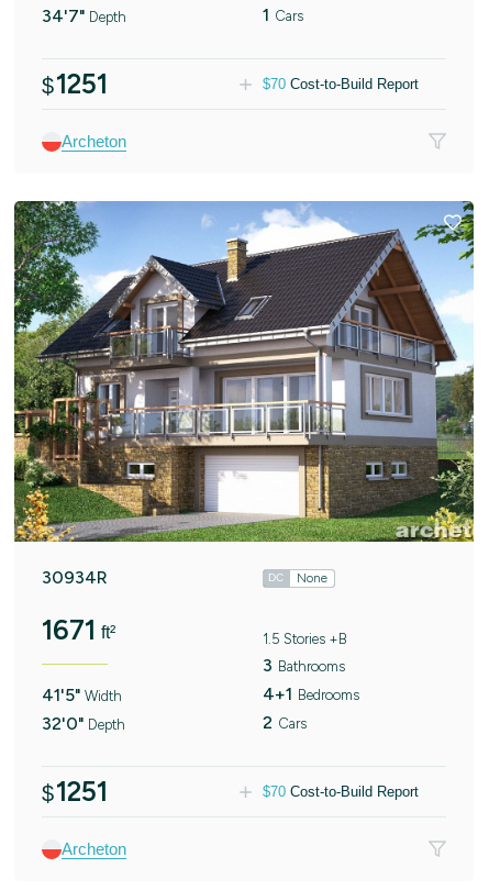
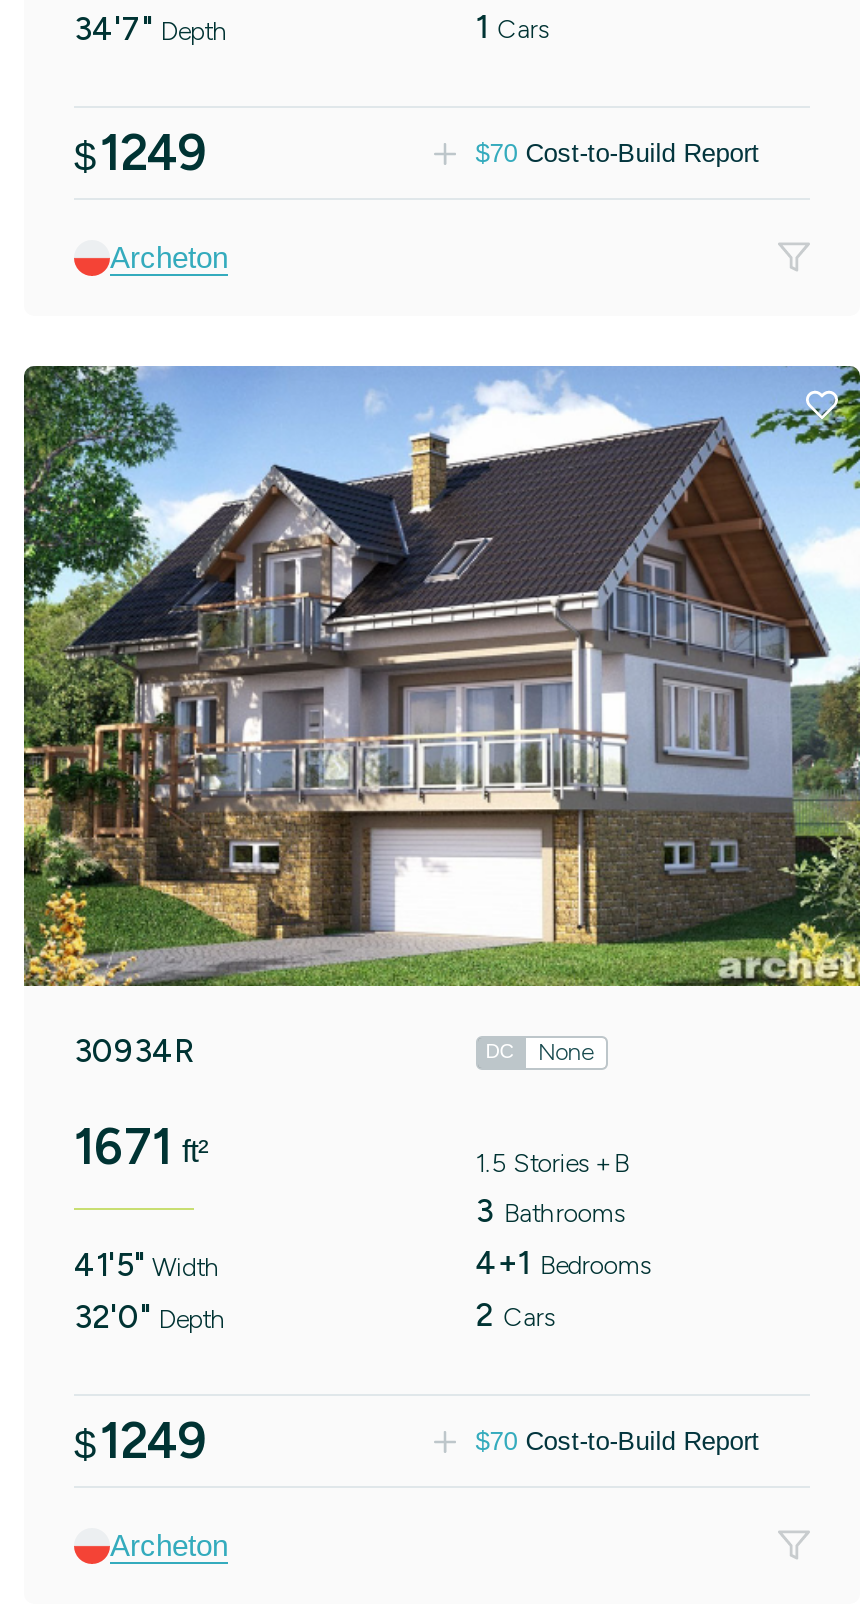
- $ 1251
+ $ 1249

- $ 1251
+ $ 1249
